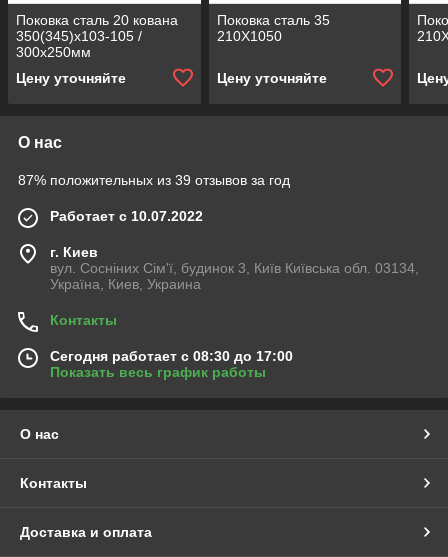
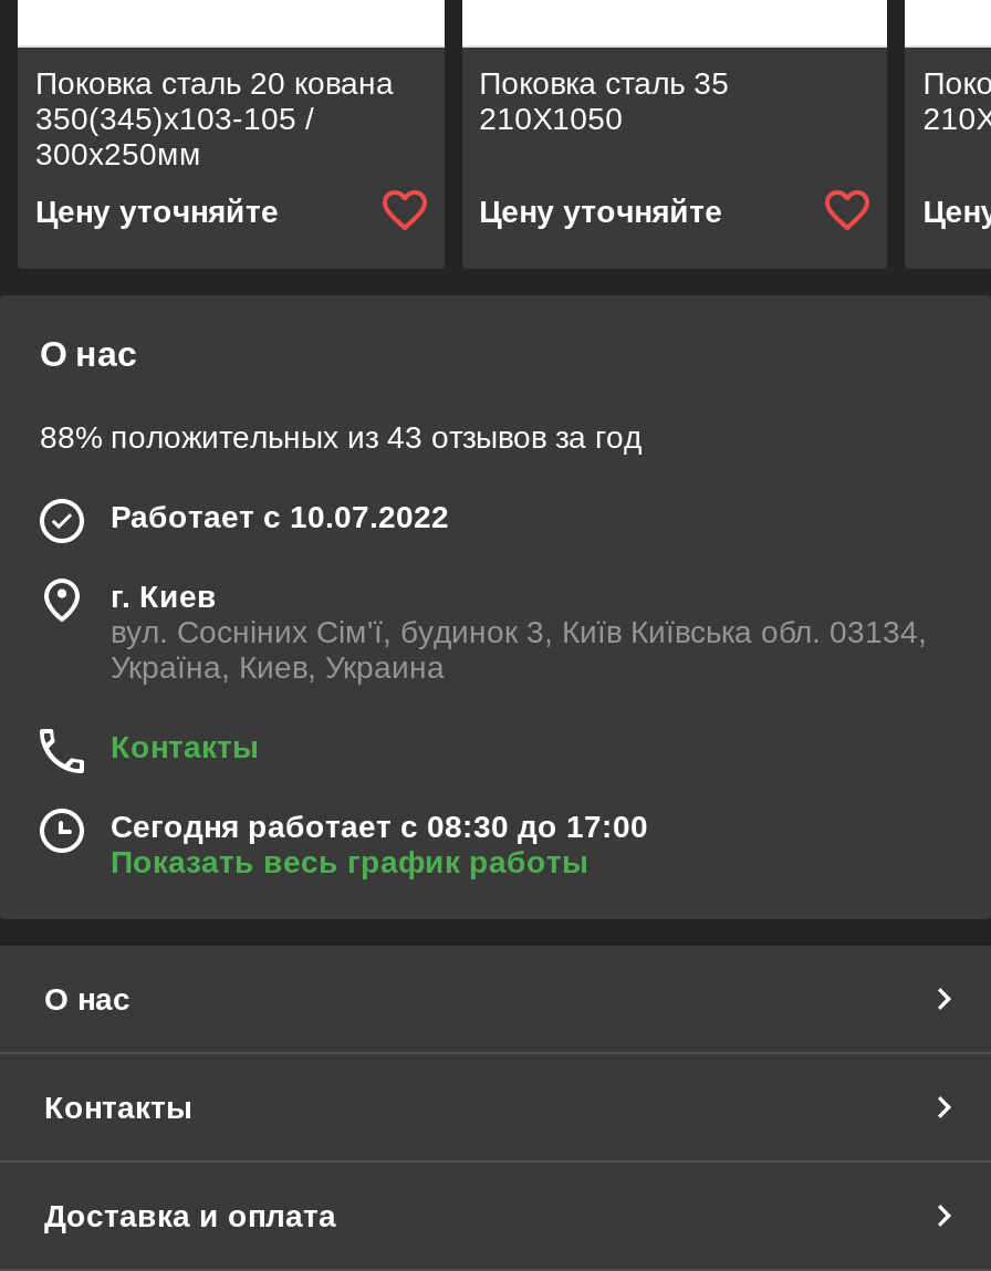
- 87% положительных из 39 отзывов за год
+ 88% положительных из 43 отзывов за год
